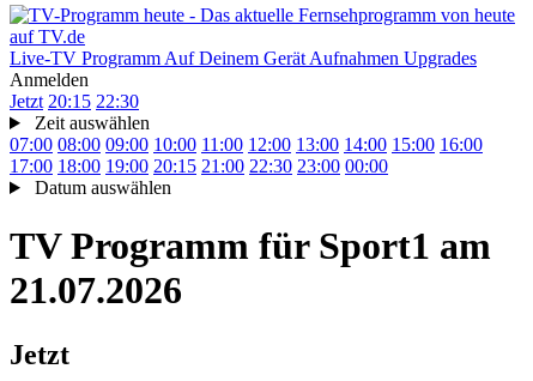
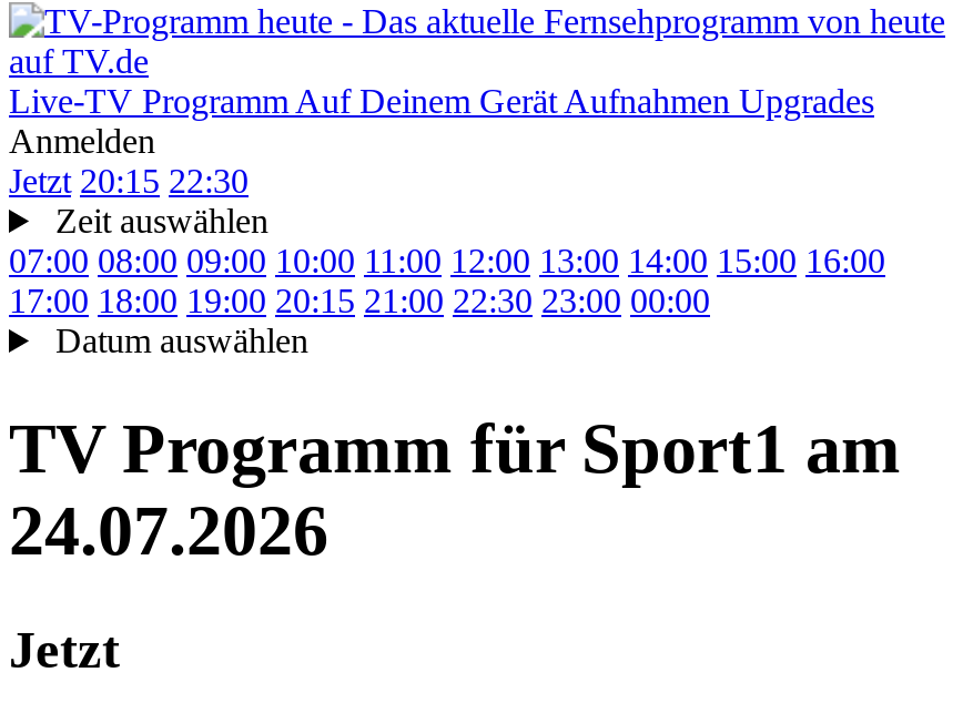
- 21.07.2026
+ 24.07.2026
